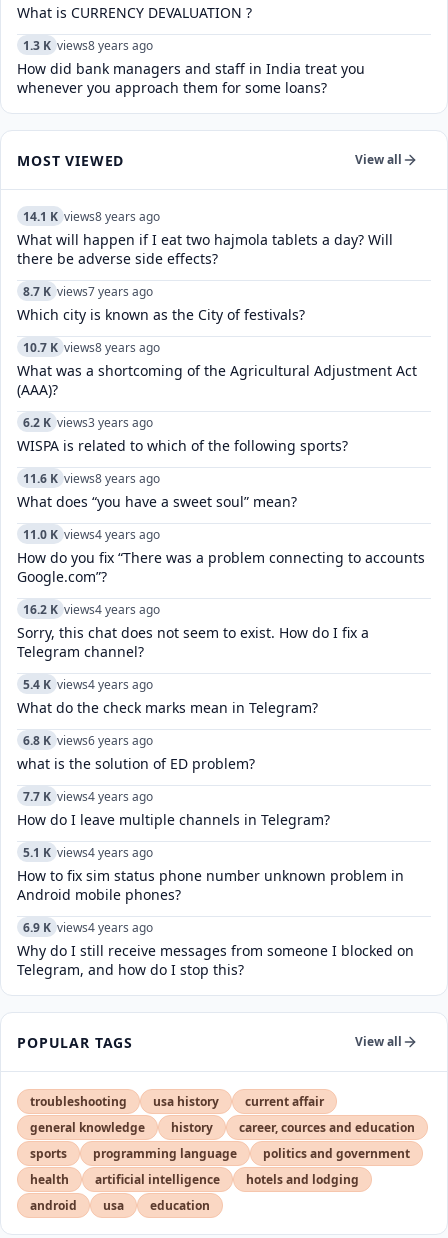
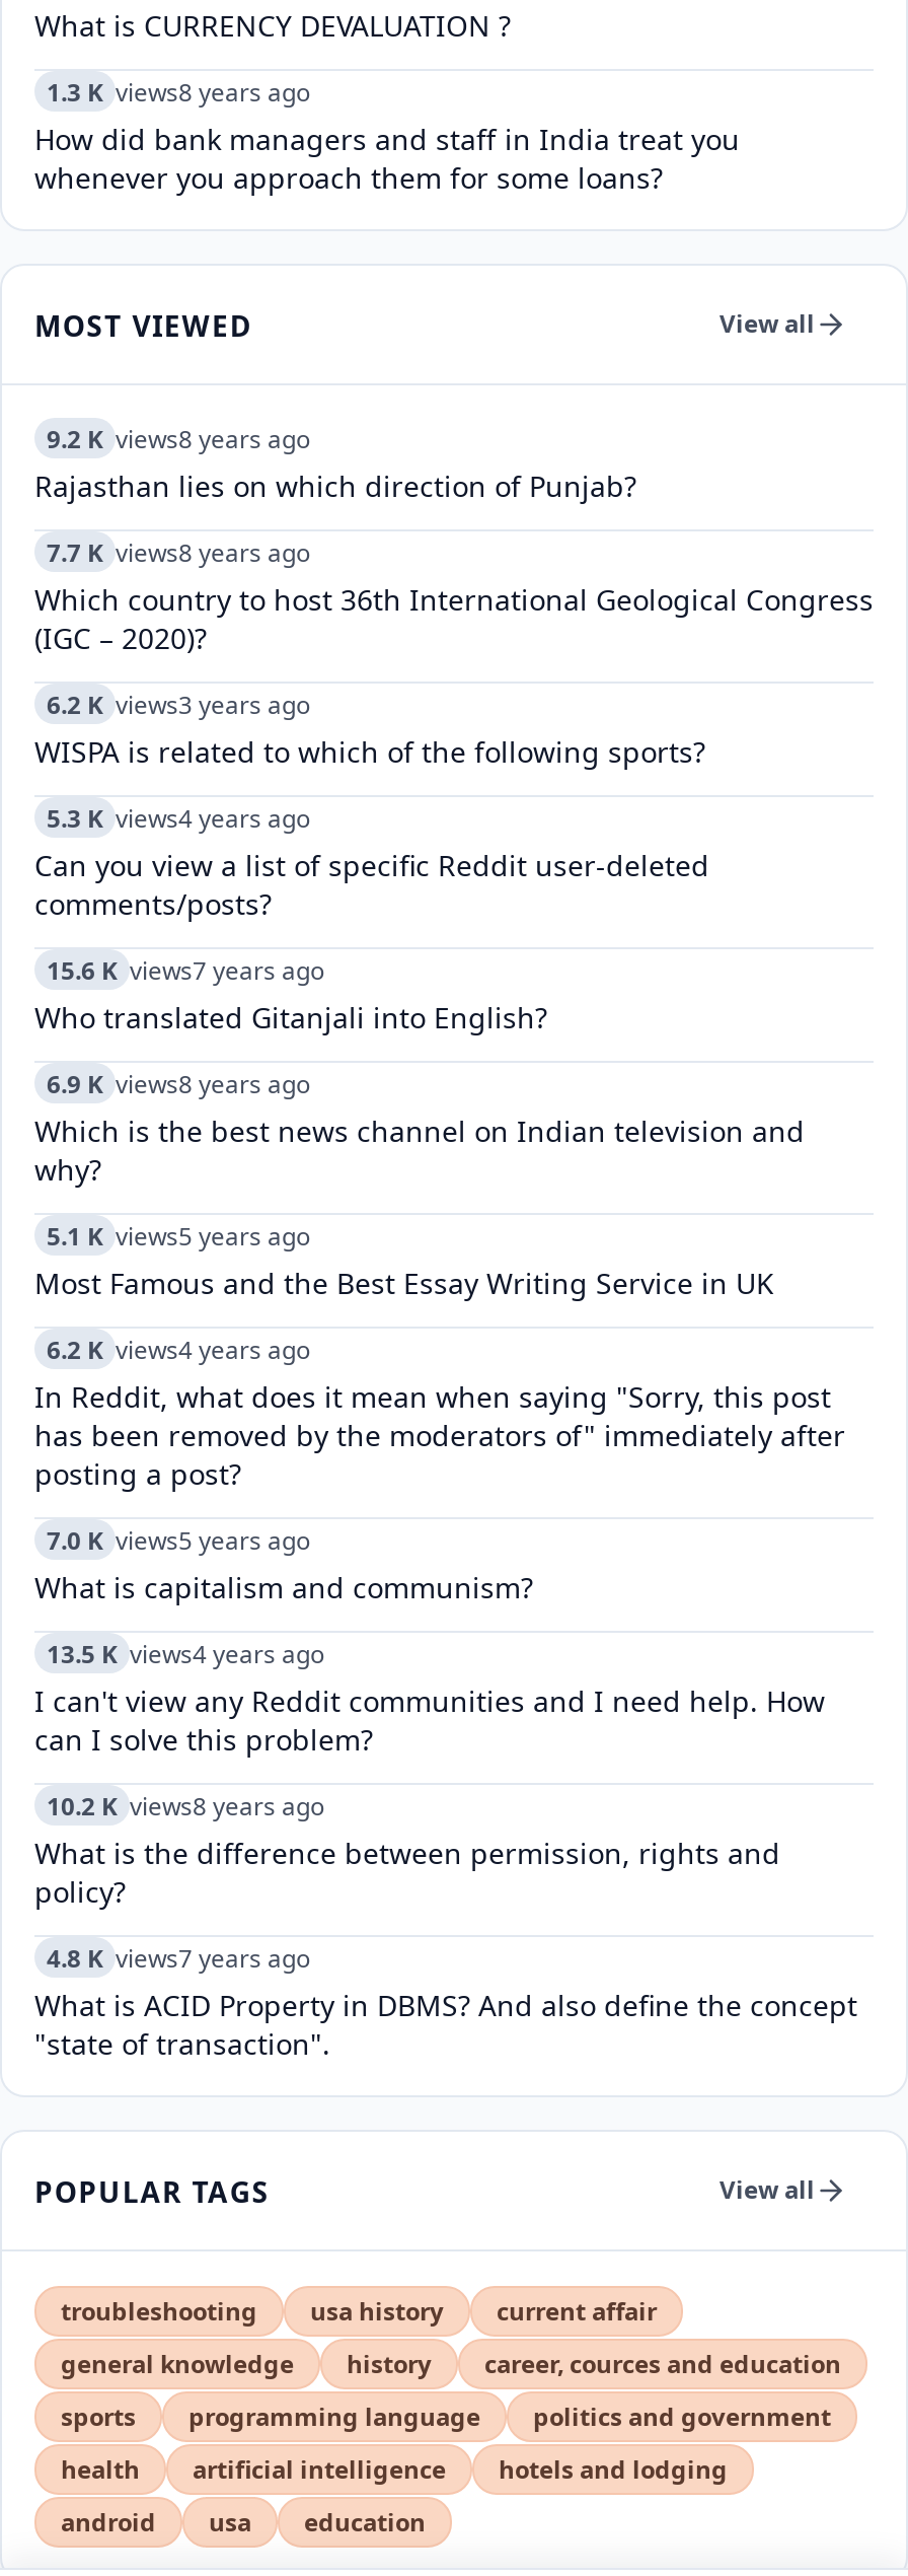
- 14.1 K views8 years ago
- What will happen if I eat two hajmola tablets a day? Will
- there be adverse side effects?
- 8.7 K views7 years ago
- Which city is known as the City of festivals?
- 10.7 K views8 years ago
- What was a shortcoming of the Agricultural Adjustment Act
- (AAA)?
+ 9.2 K views8 years ago
+ Rajasthan lies on which direction of Punjab?
+ 7.7 K views8 years ago
+ Which country to host 36th International Geological Congress
+ (IGC – 2020)?

moved up: 6.2 K views3 years ago | WISPA is related to which of the following sports?

- 11.6 K views8 years ago
- What does “you have a sweet soul” mean?
- 11.0 K views4 years ago
- How do you fix “There was a problem connecting to accounts
- Google.com”?
- 16.2 K views4 years ago
- Sorry, this chat does not seem to exist. How do I fix a
- Telegram channel?
- 5.4 K views4 years ago
- What do the check marks mean in Telegram?
- 6.8 K views6 years ago
- what is the solution of ED problem?
- 7.7 K views4 years ago
- How do I leave multiple channels in Telegram?
- 5.1 K views4 years ago
- How to fix sim status phone number unknown problem in
- Android mobile phones?
- 6.9 K views4 years ago
- Why do I still receive messages from someone I blocked on
- Telegram, and how do I stop this?
+ 5.3 K views4 years ago
+ Can you view a list of specific Reddit user-deleted
+ comments/posts?
+ 15.6 K views7 years ago
+ Who translated Gitanjali into English?
+ 6.9 K views8 years ago
+ Which is the best news channel on Indian television and
+ why?
+ 5.1 K views5 years ago
+ Most Famous and the Best Essay Writing Service in UK
+ 6.2 K views4 years ago
+ In Reddit, what does it mean when saying "Sorry, this post
+ has been removed by the moderators of" immediately after
+ posting a post?
+ 7.0 K views5 years ago
+ What is capitalism and communism?
+ 13.5 K views4 years ago
+ I can't view any Reddit communities and I need help. How
+ can I solve this problem?
+ 10.2 K views8 years ago
+ What is the difference between permission, rights and
+ policy?
+ 4.8 K views7 years ago
+ What is ACID Property in DBMS? And also define the concept
+ "state of transaction".
